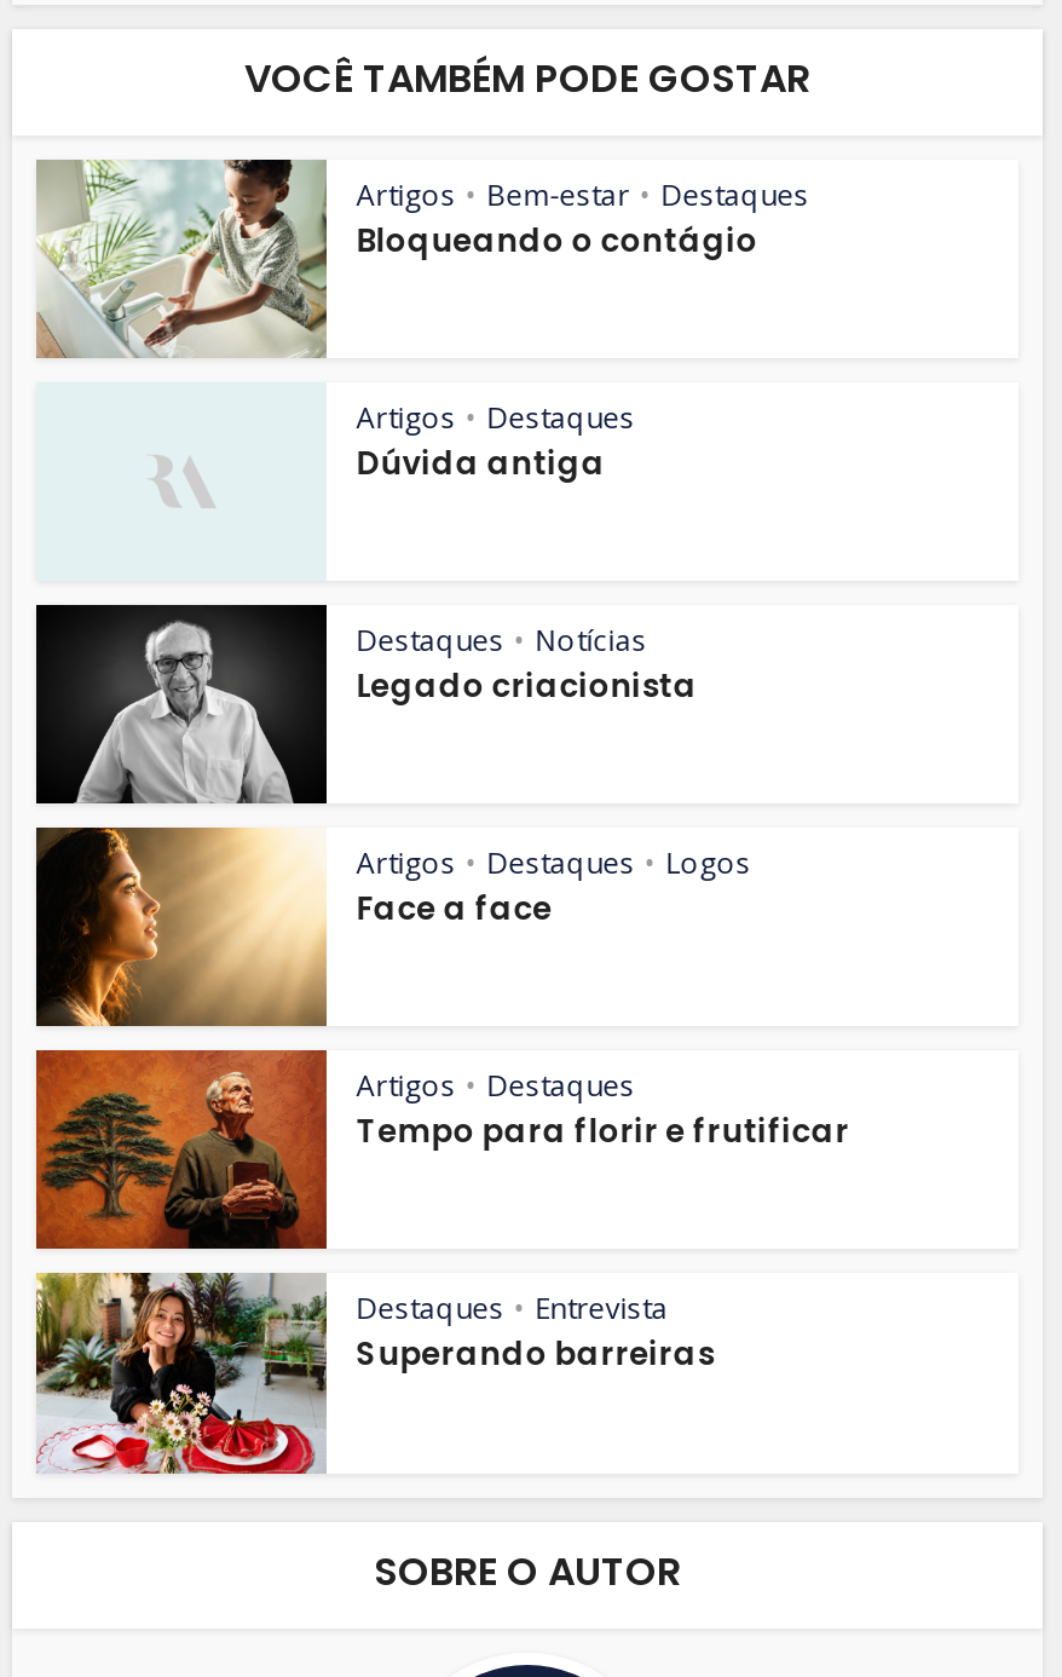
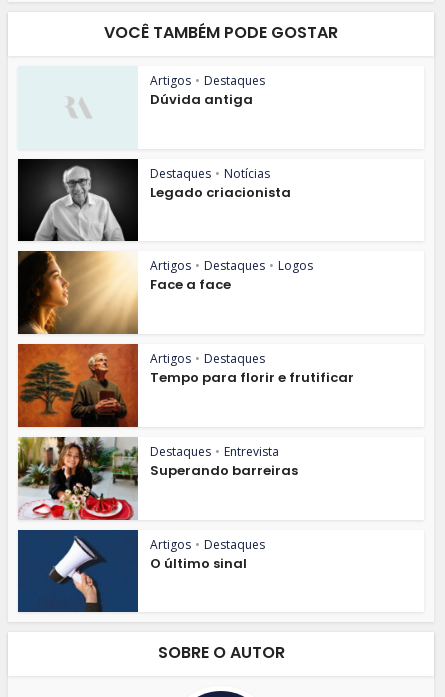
- [image]
- Artigos • Bem-estar • Destaques
- Bloqueando o contágio

moved up: [image] | Artigos • Destaques | Dúvida antiga | ... | Destaques • Entrevista | Superando barreiras

+ [image]
+ Artigos • Destaques
+ O último sinal
